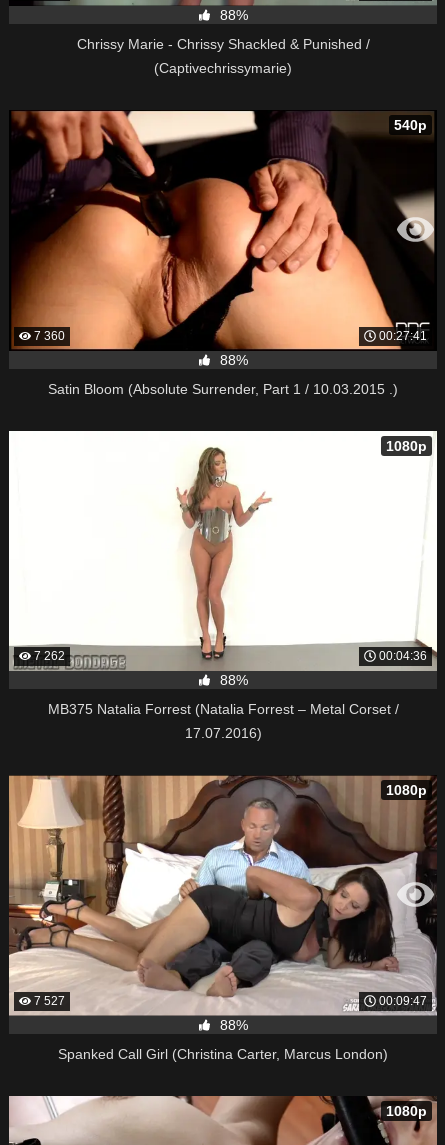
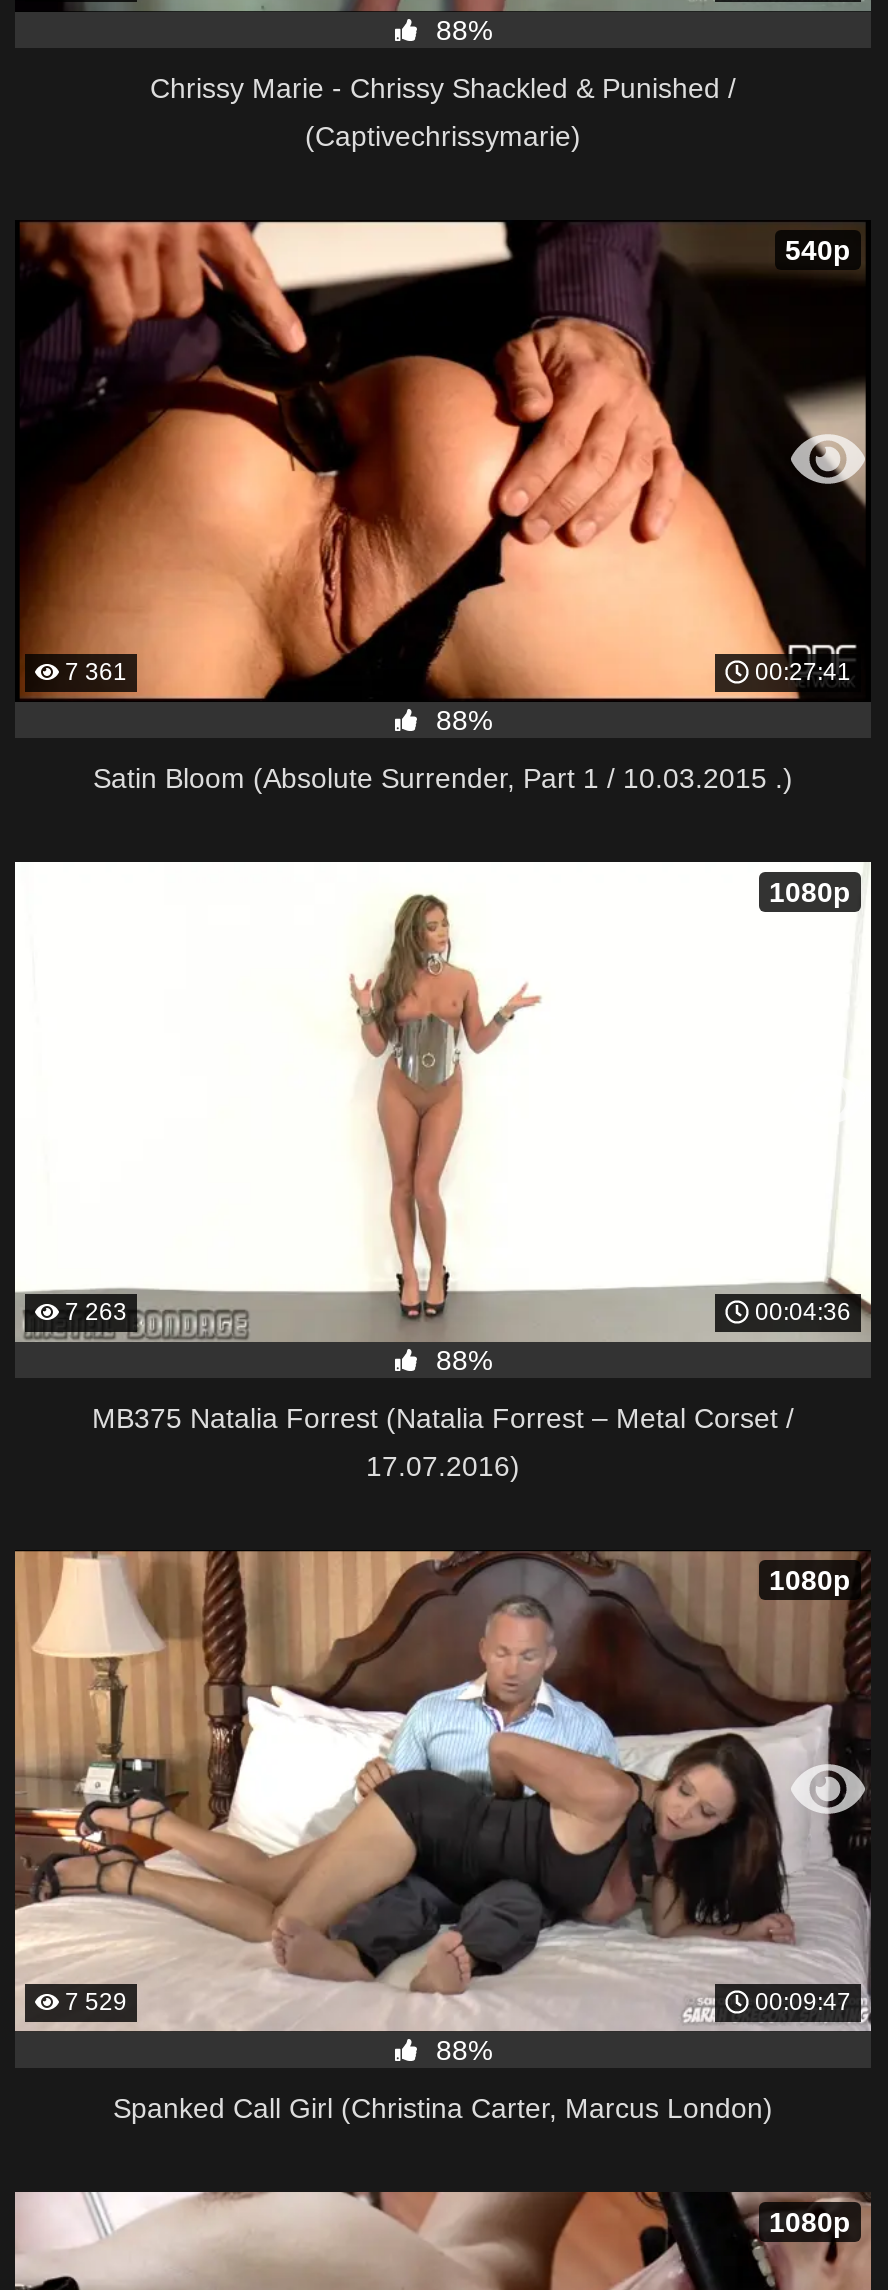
- 7 360
+ 7 361

- 7 262
+ 7 263

- 7 527
+ 7 529
